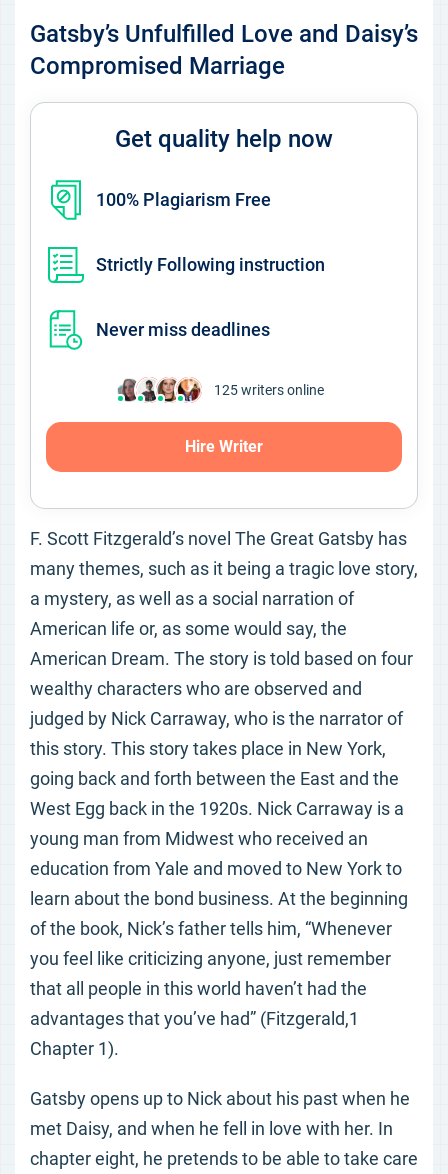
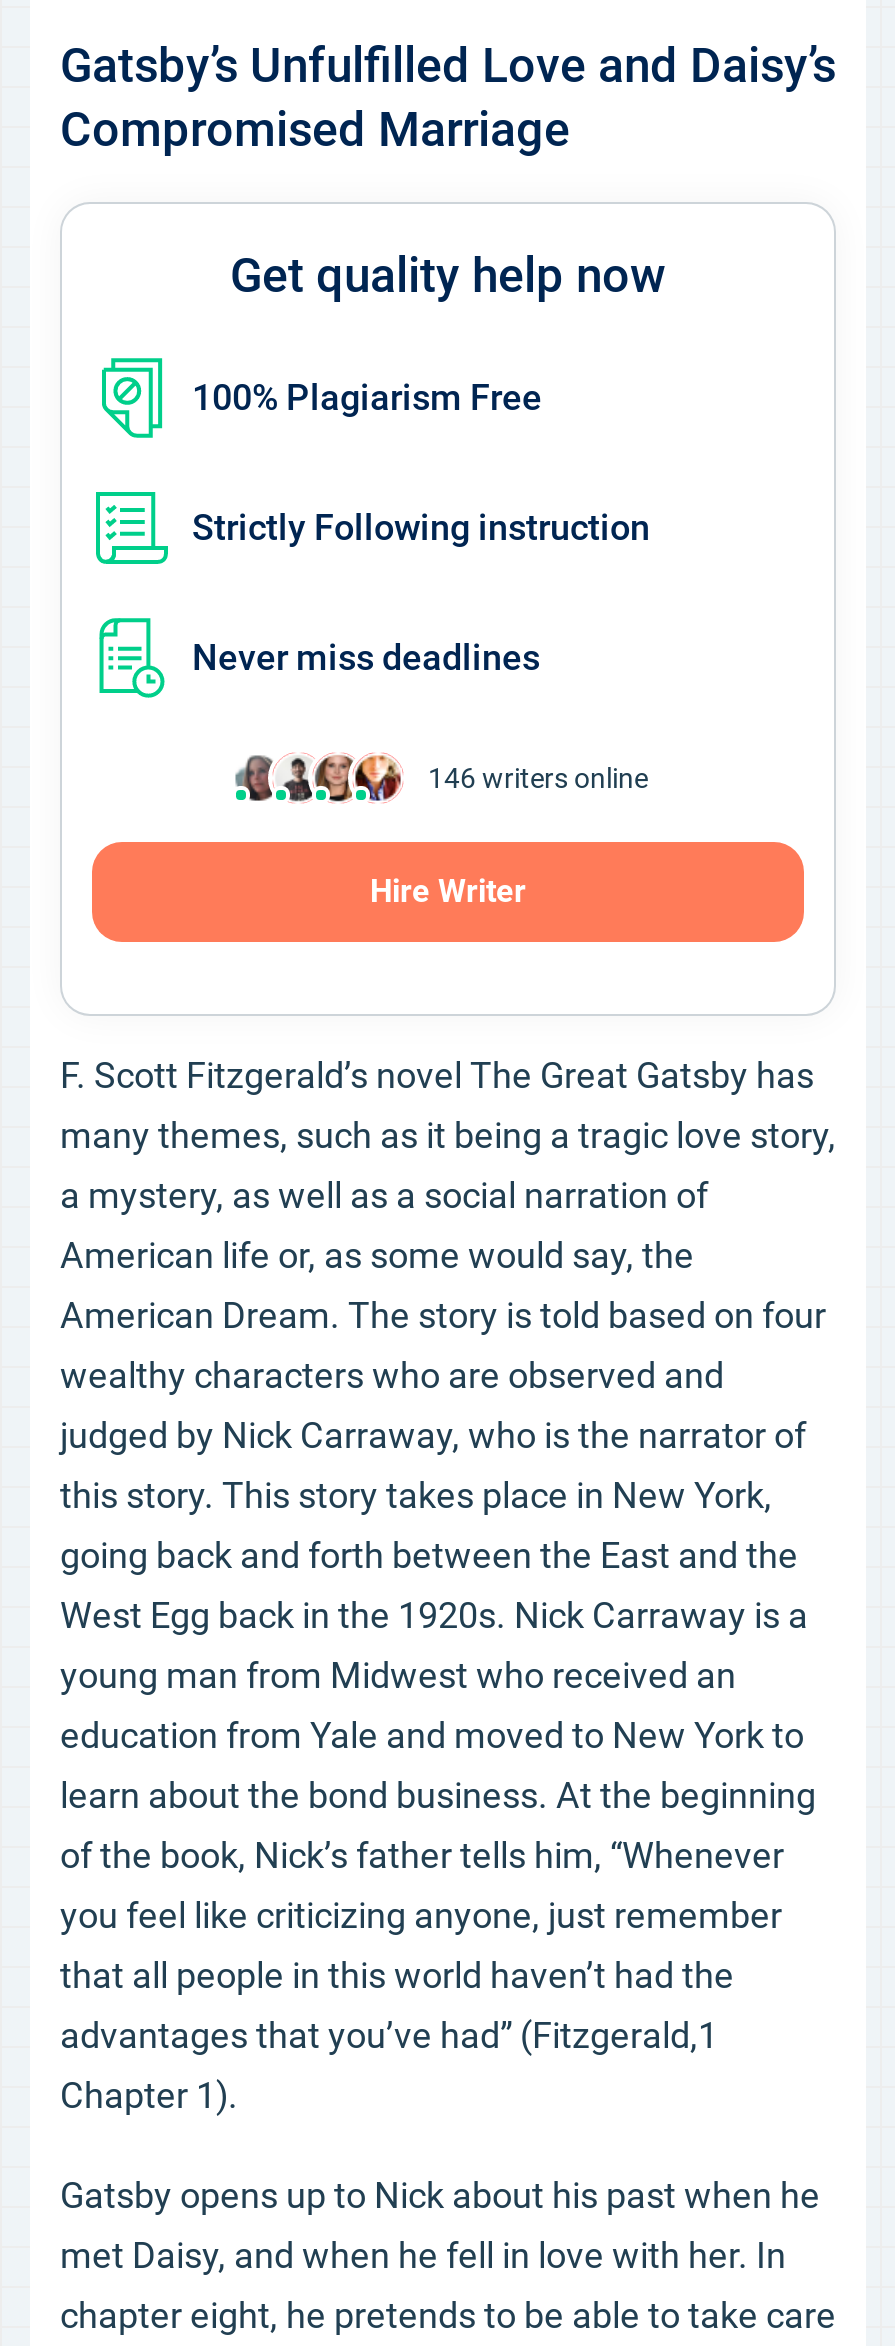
- 125 writers online
+ 146 writers online
